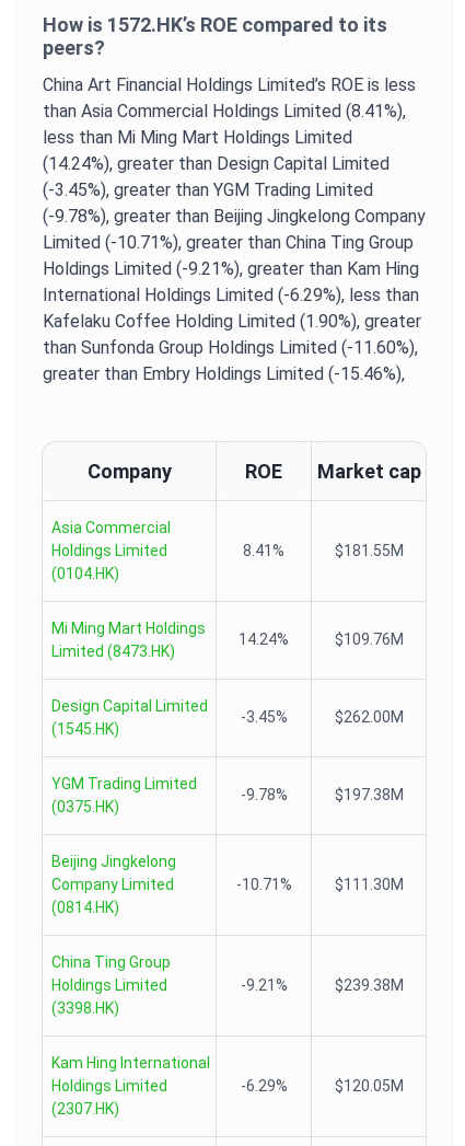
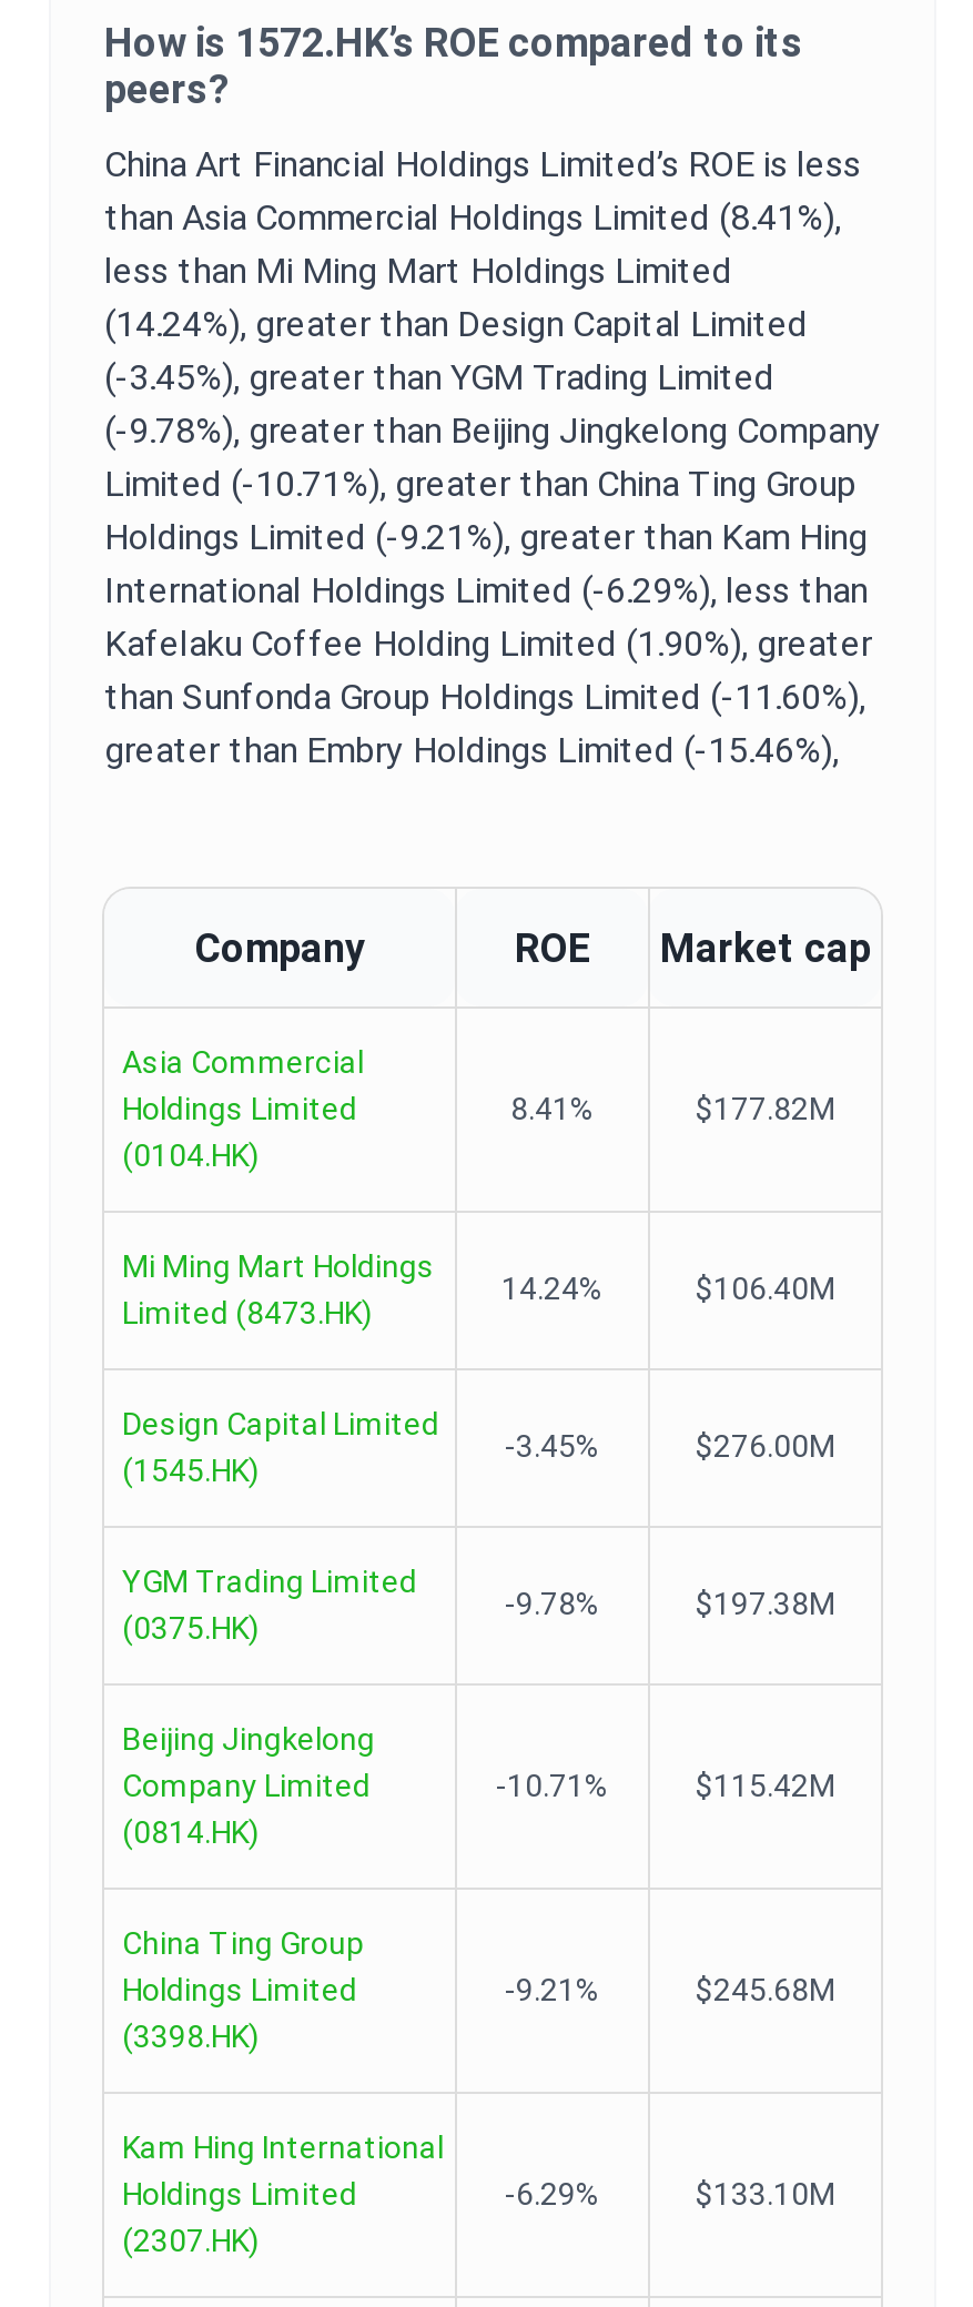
- $181.55M
+ $177.82M

- $109.76M
+ $106.40M

- $262.00M
+ $276.00M

- $111.30M
+ $115.42M

- $239.38M
+ $245.68M

- $120.05M
+ $133.10M
